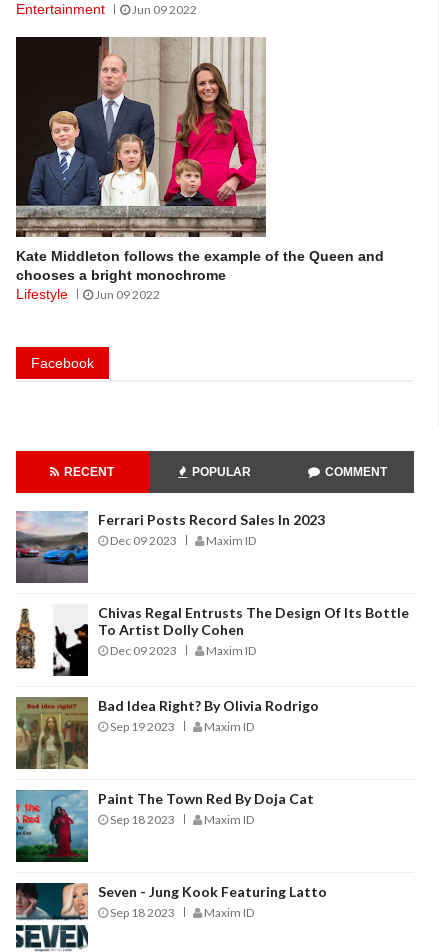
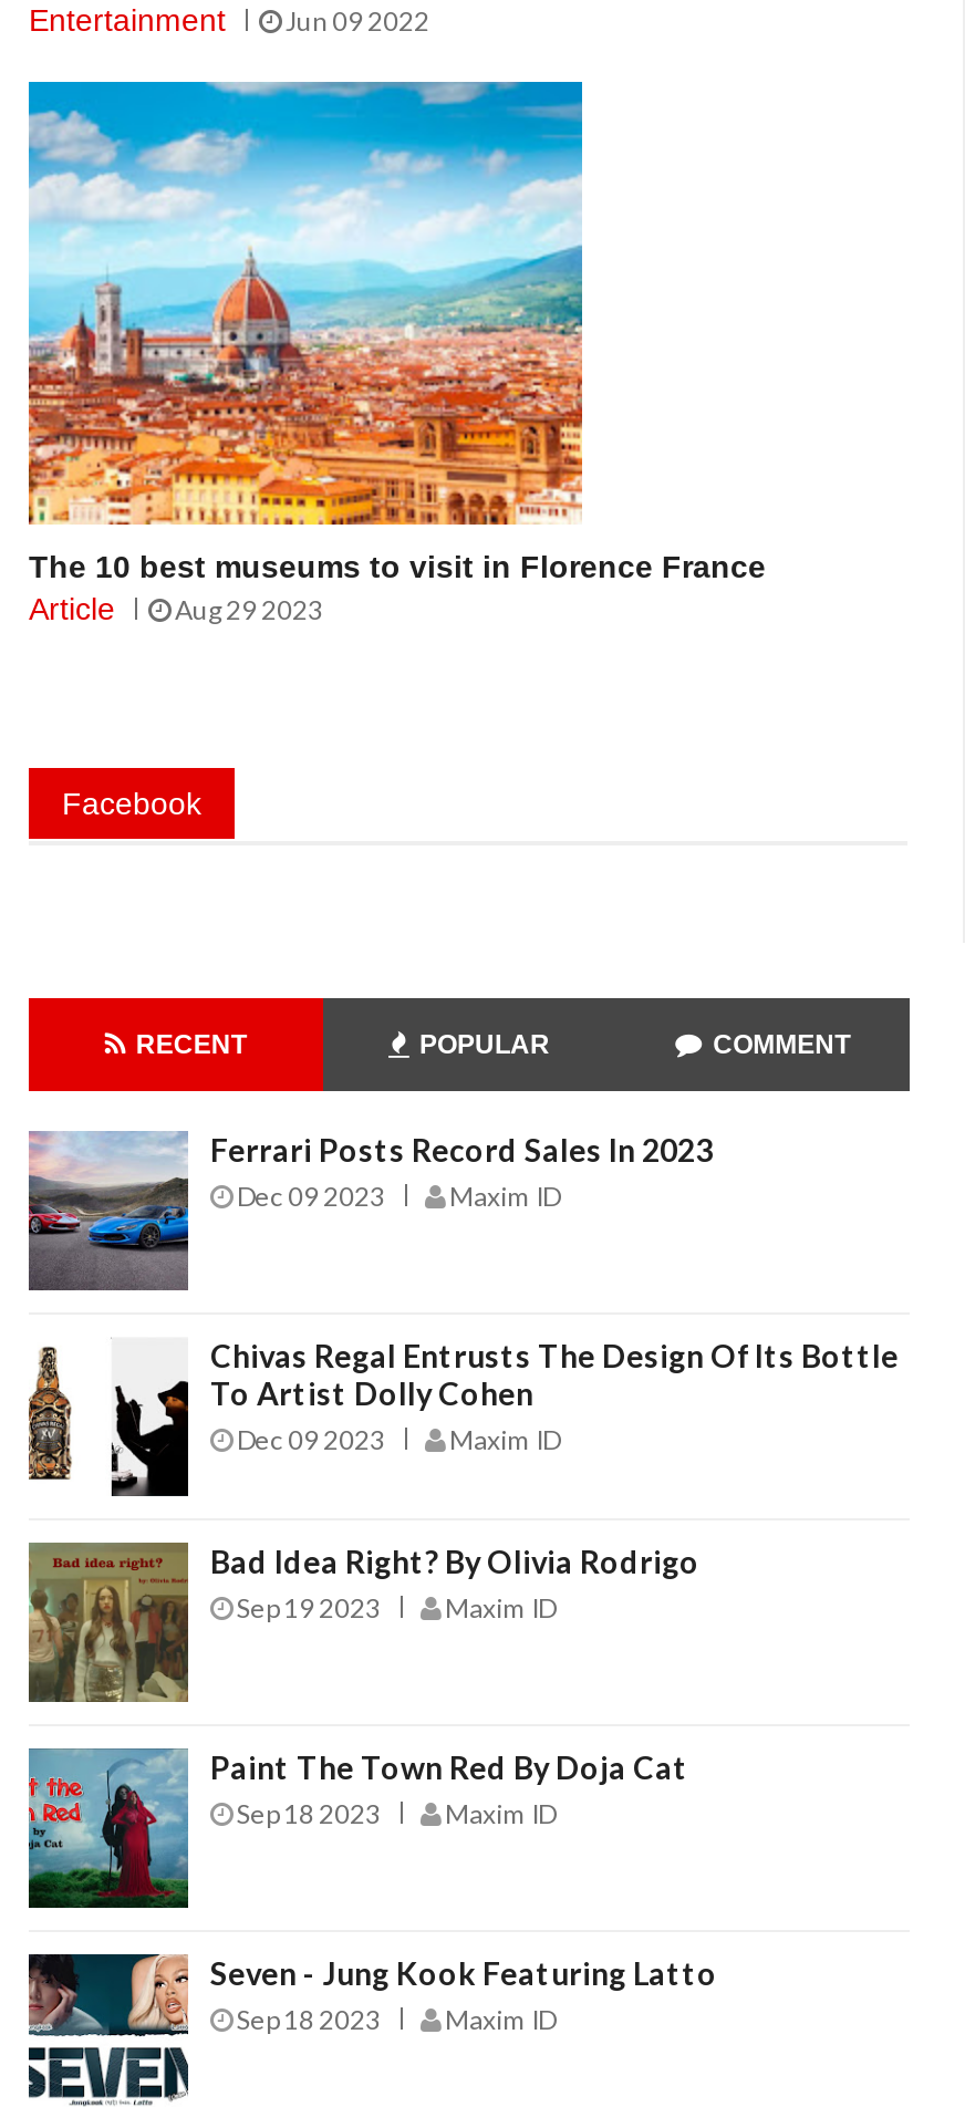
- [image]
- Kate Middleton follows the example of the Queen and
- chooses a bright monochrome
- Lifestyle
- Jun 09 2022
+ [image]
+ The 10 best museums to visit in Florence France
+ Article
+ Aug 29 2023
